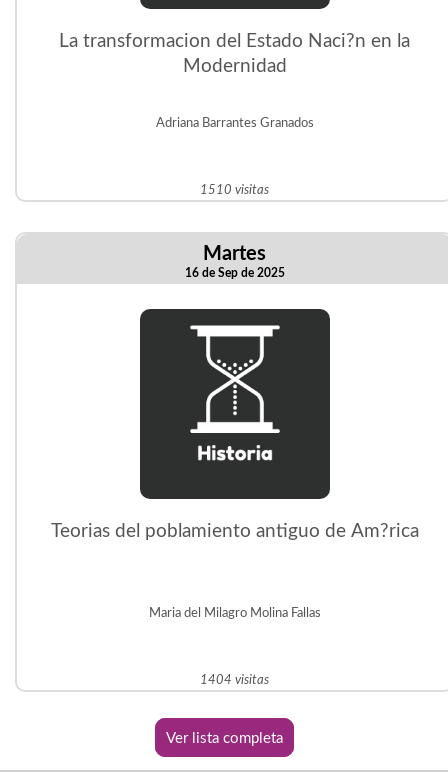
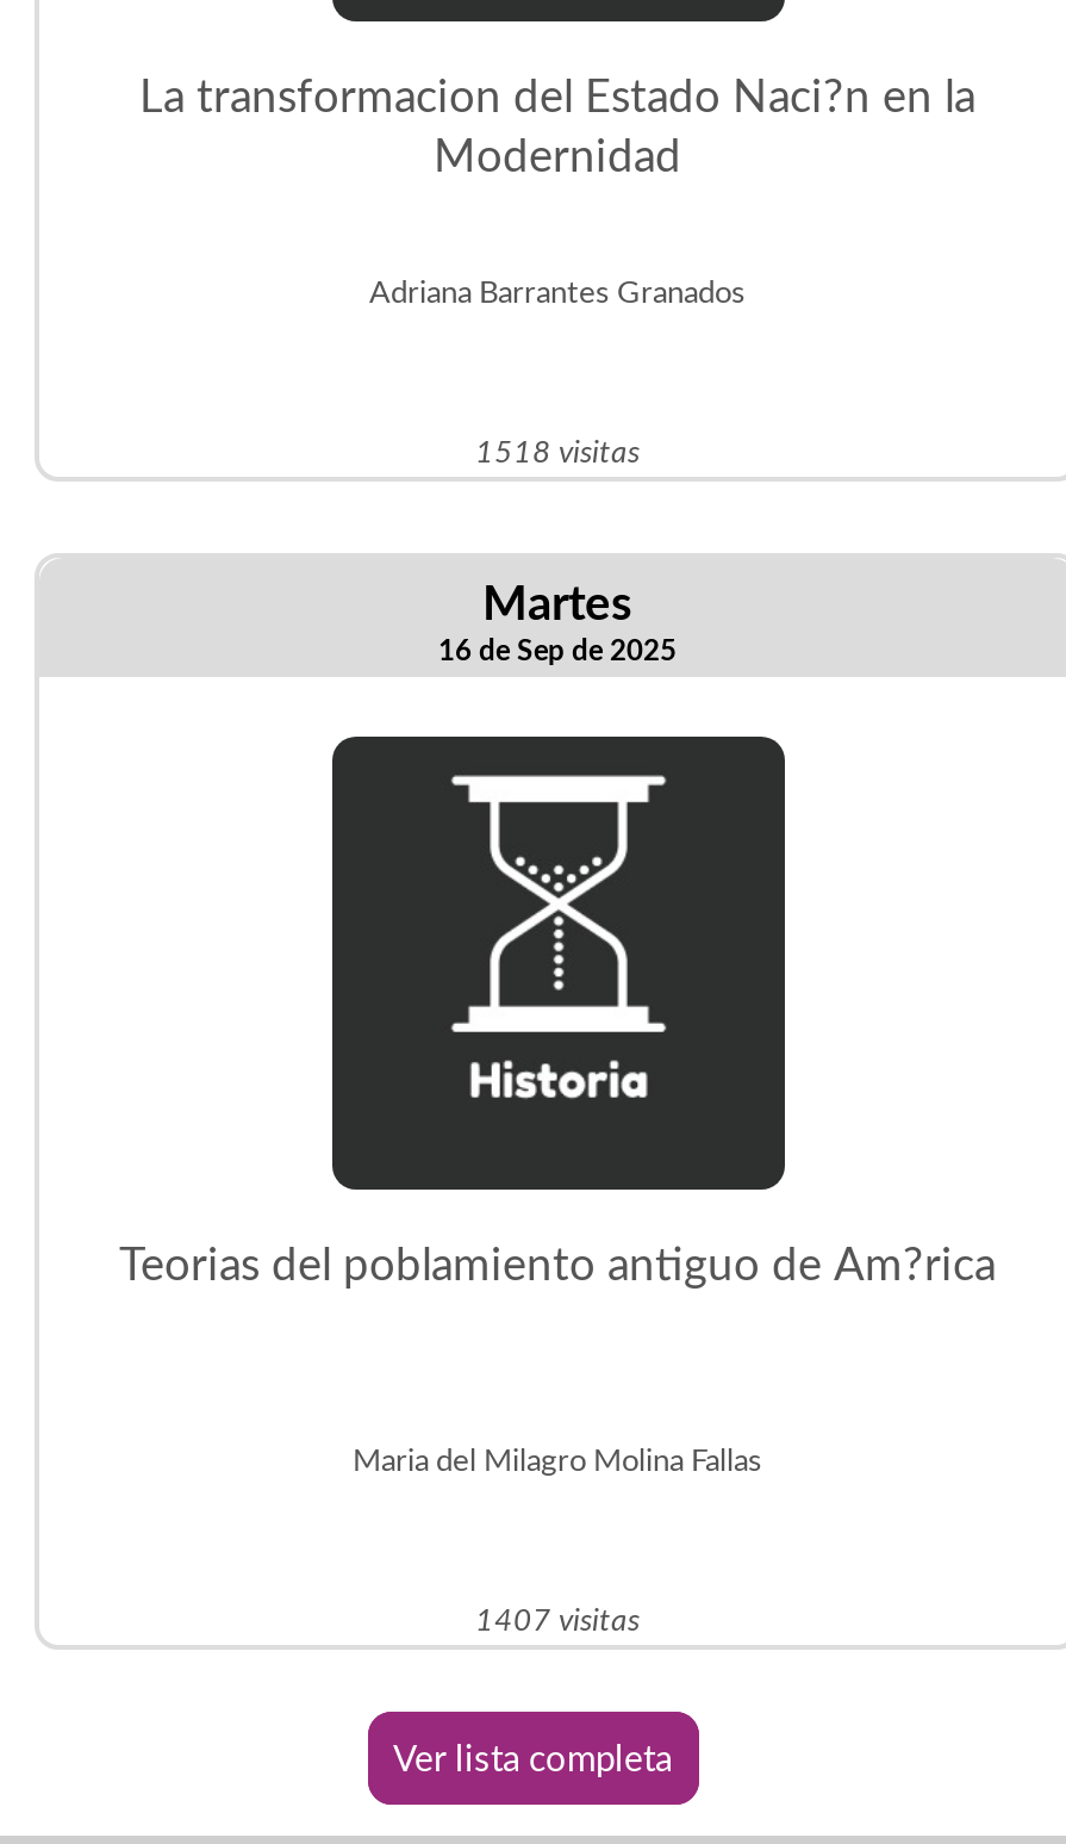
- 1510 visitas
+ 1518 visitas

- 1404 visitas
+ 1407 visitas
